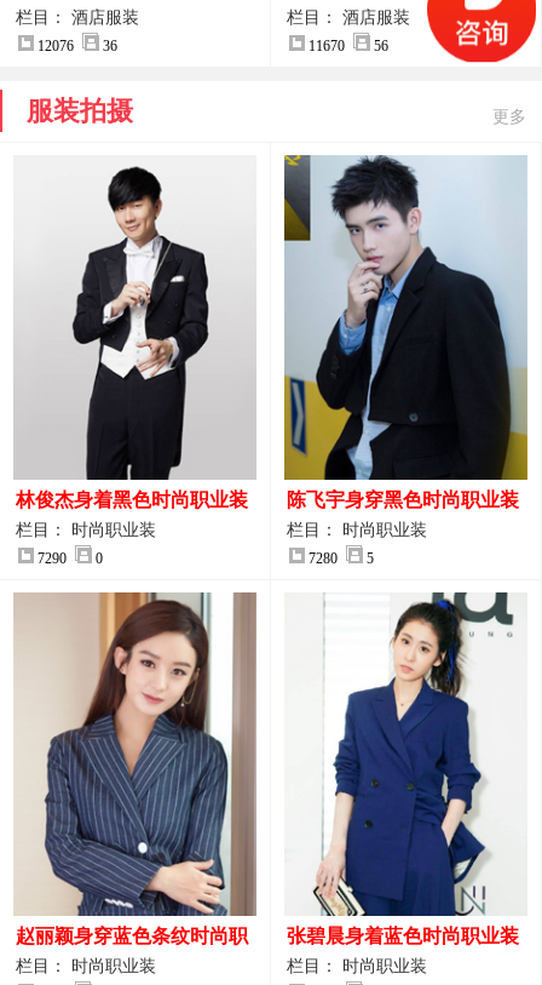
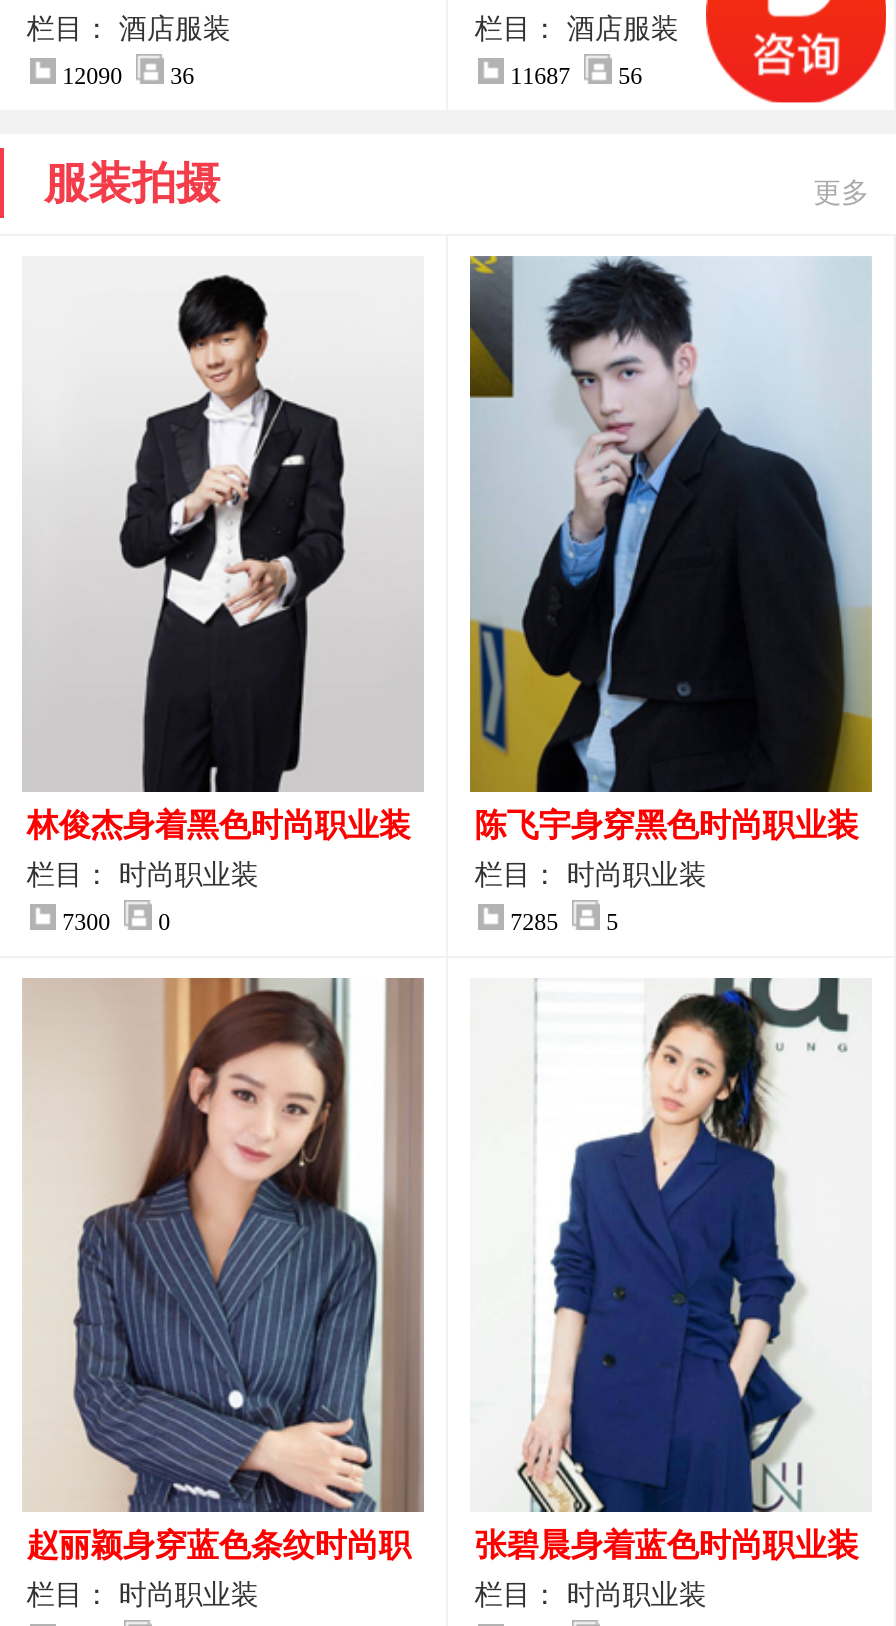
- 12076 36
+ 12090 36

- 11670 56
+ 11687 56

- 7290 0
+ 7300 0

- 7280 5
+ 7285 5
